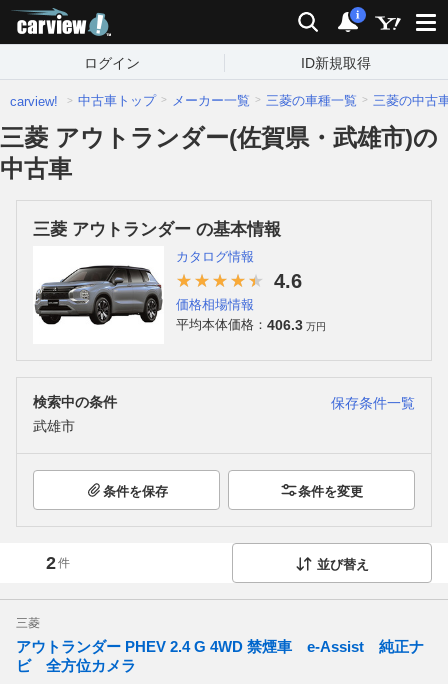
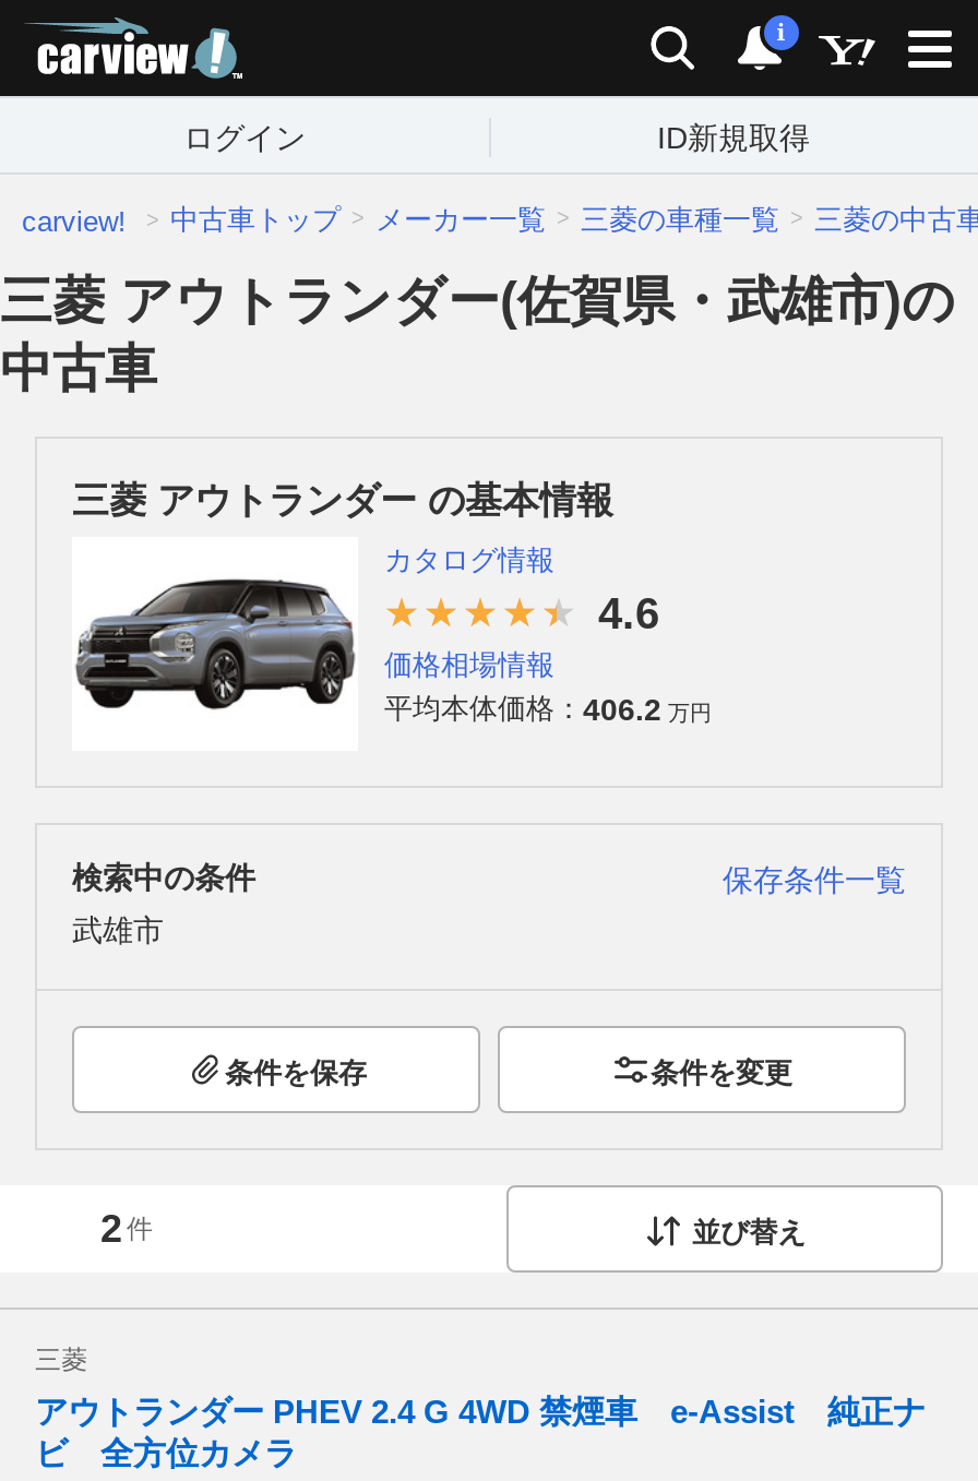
- 平均本体価格：406.3 万円
+ 平均本体価格：406.2 万円
